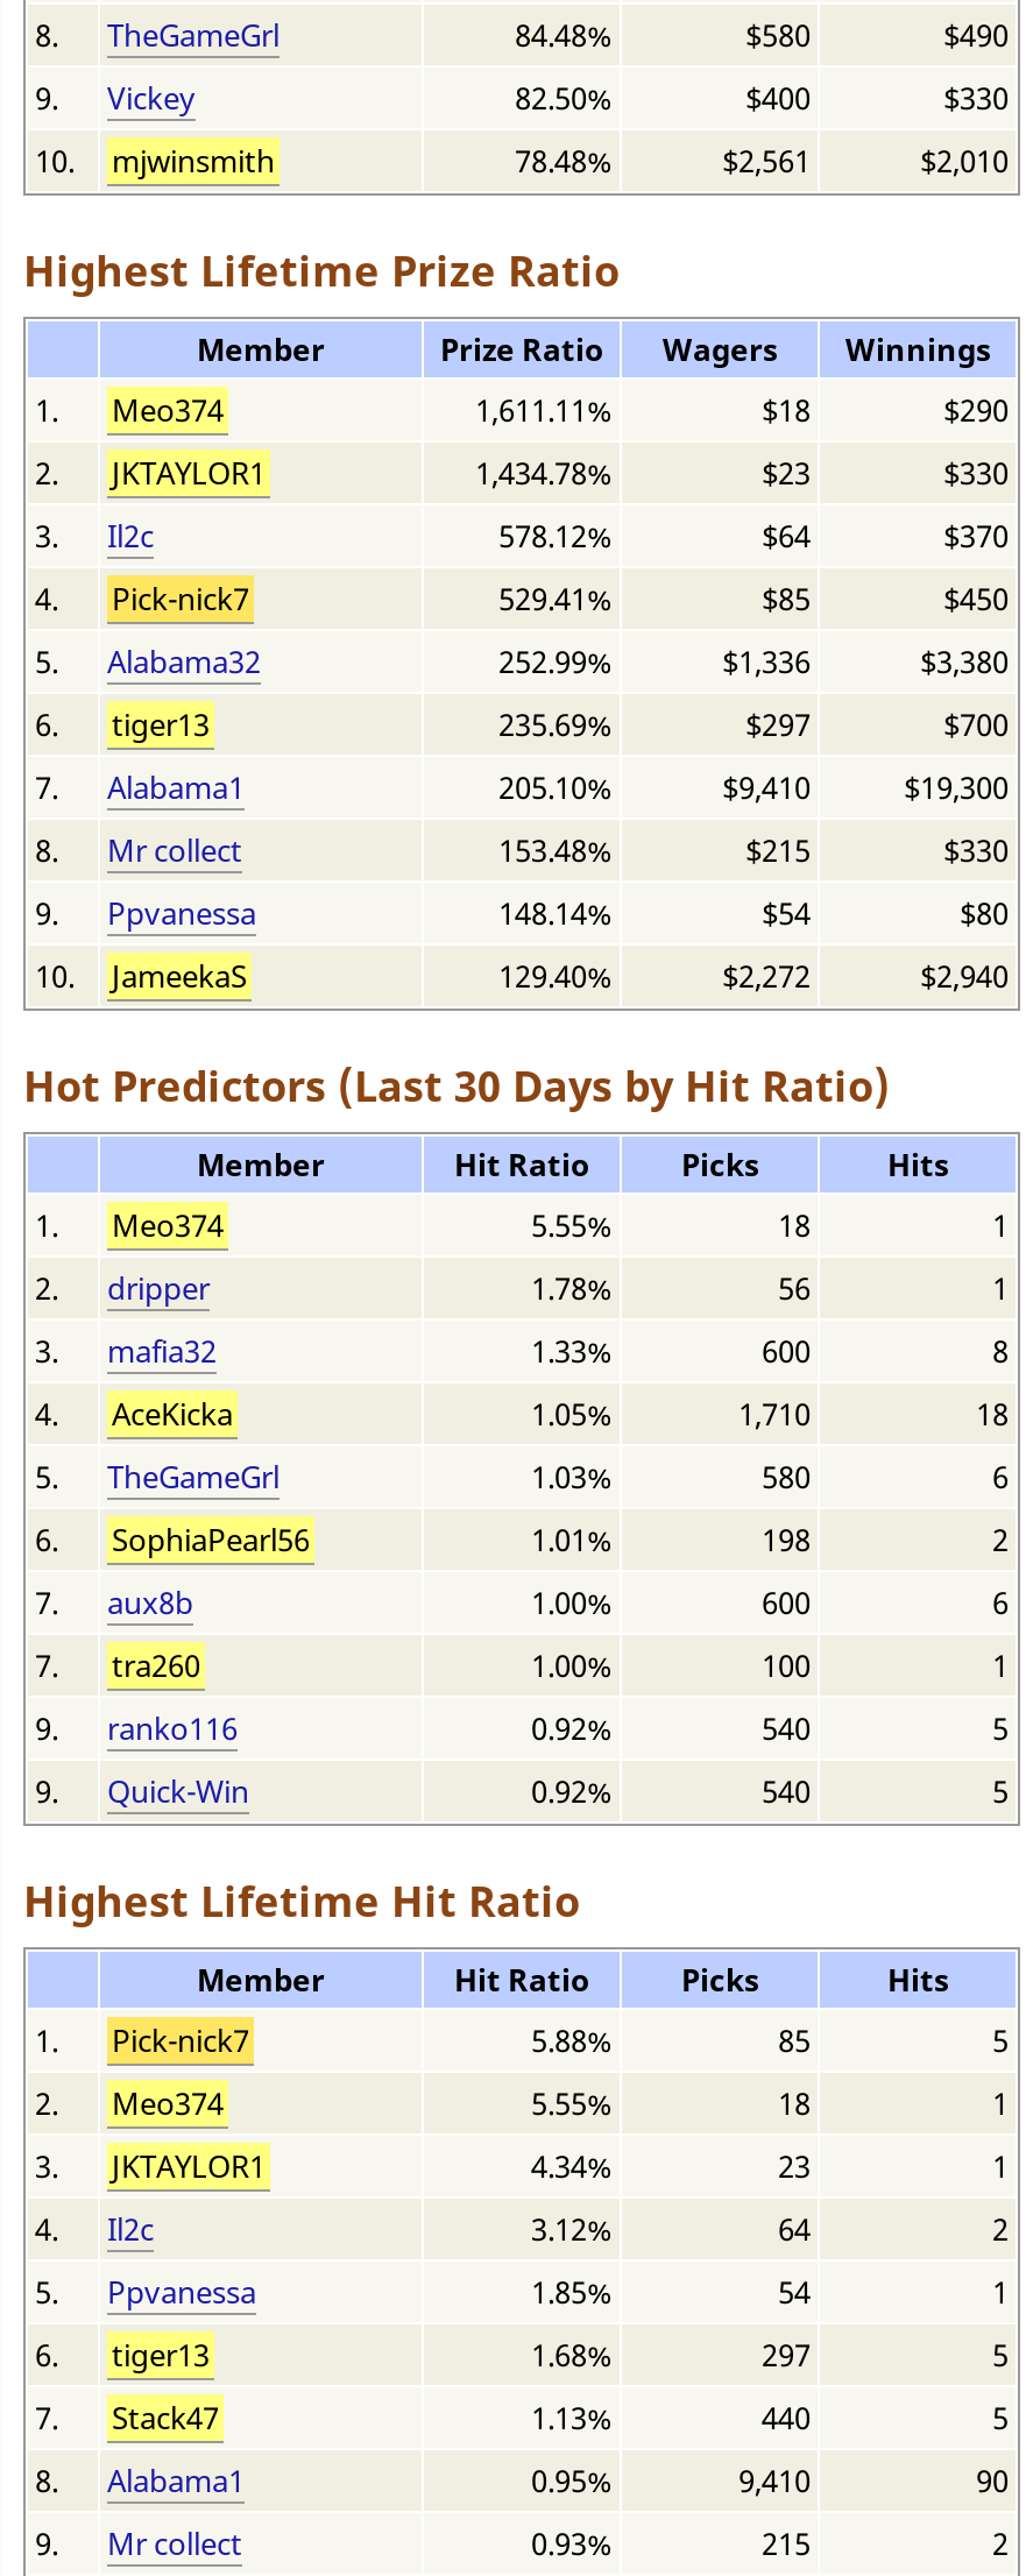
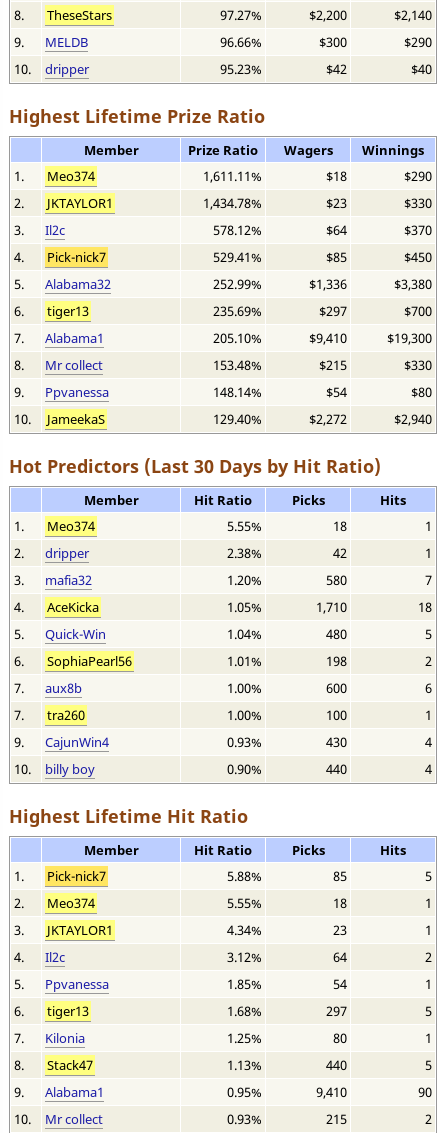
- TheGameGrl
- 84.48%
- $580
- $490
+ TheseStars
+ 97.27%
+ $2,200
+ $2,140

- Vickey
- 82.50%
- $400
- $330
+ MELDB
+ 96.66%
+ $300
+ $290

- mjwinsmith
- 78.48%
- $2,561
- $2,010
+ dripper
+ 95.23%
+ $42
+ $40

- 1.78%
+ 2.38%

- 56
+ 42

- 1.33%
+ 1.20%

- 600
+ 580

- 8
+ 7

- TheGameGrl
- 1.03%
- 580
- 6
+ Quick-Win
+ 1.04%
+ 480
+ 5

- ranko116
- 0.92%
- 540
- 5
+ CajunWin4
+ 0.93%
+ 430
+ 4

- 9.
- Quick-Win
- 0.92%
- 540
- 5
+ 10.
+ billy boy
+ 0.90%
+ 440
+ 4

+ Kilonia
+ 1.25%
+ 80
+ 1
+ 8.

- 8. Alabama1
+ 9. Alabama1

- 9. Mr collect
+ 10. Mr collect
